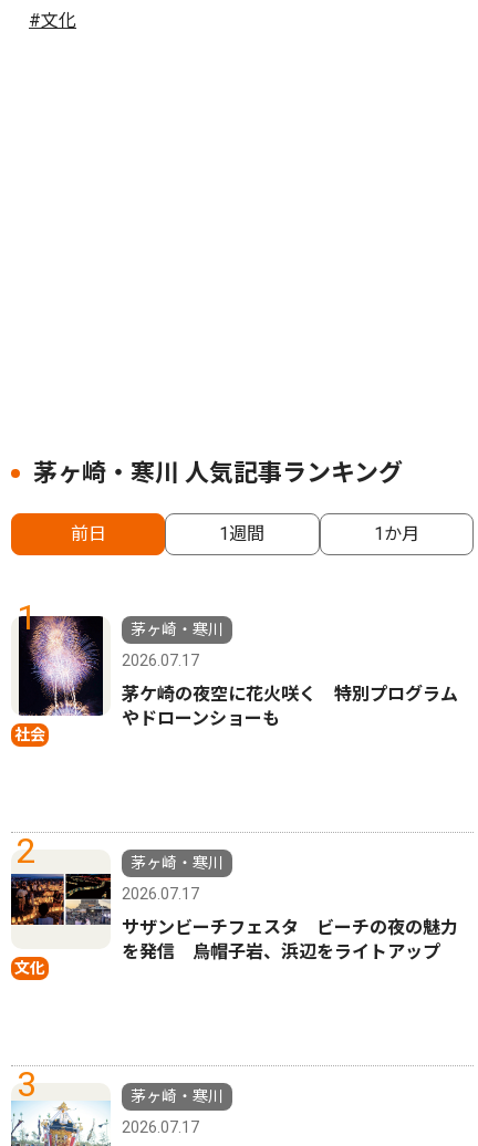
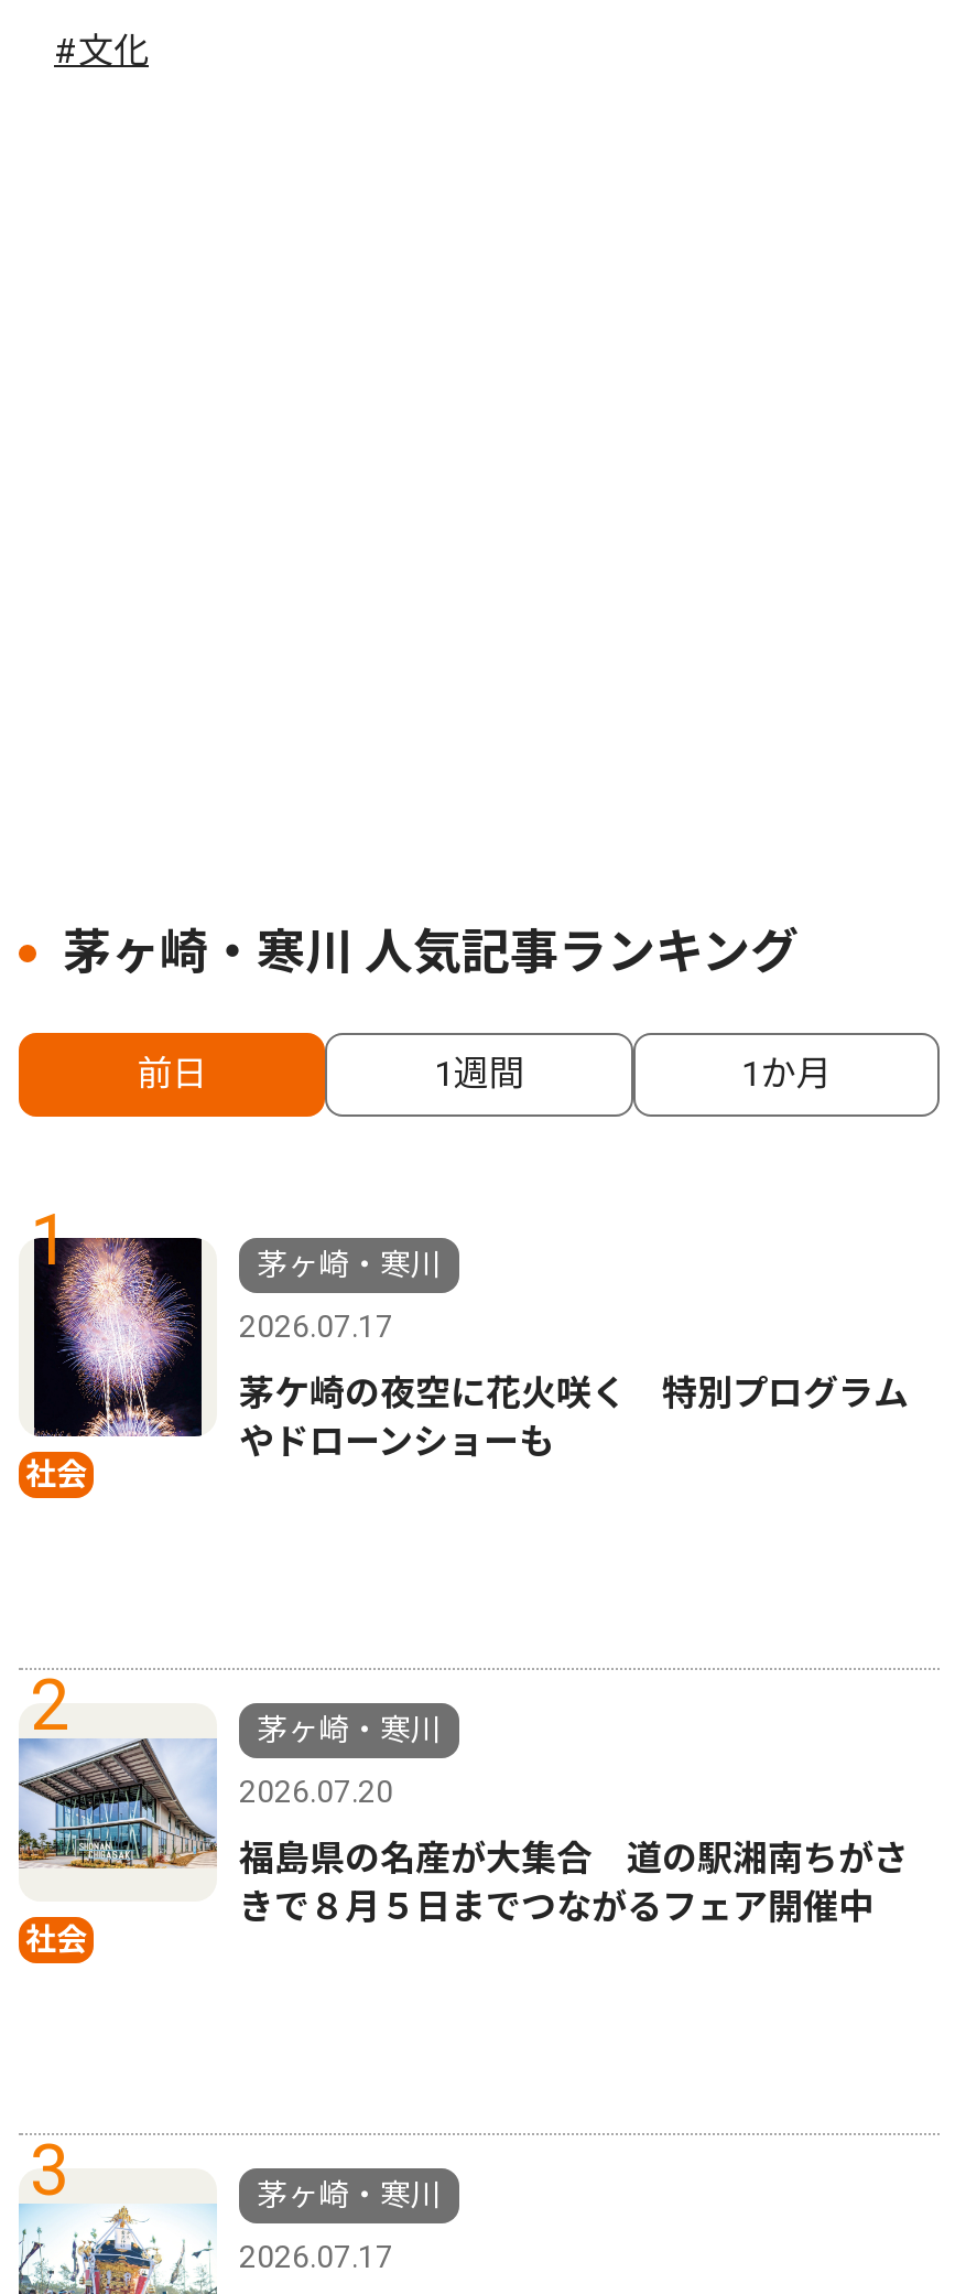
- [image]
- 2026.07.17
+ [image]
+ 2026.07.20

- サザンビーチフェスタ ビーチの夜の魅力
- を発信 烏帽子岩、浜辺をライトアップ
+ 福島県の名産が大集合 道の駅湘南ちがさ
+ きで８月５日までつながるフェア開催中

- 文化
+ 社会
